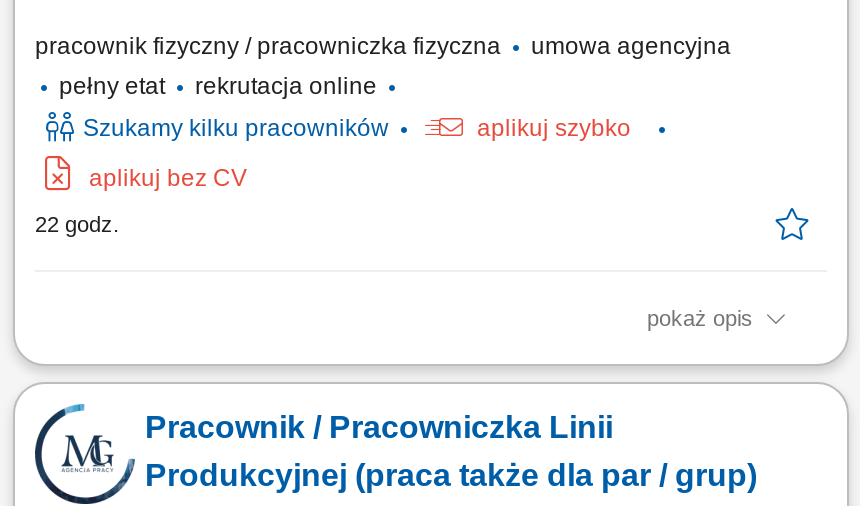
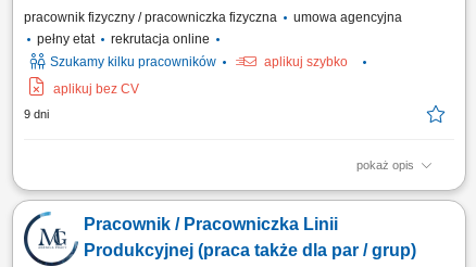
- 22 godz.
+ 9 dni
